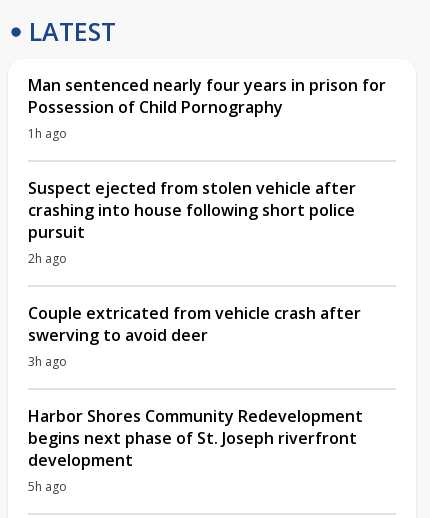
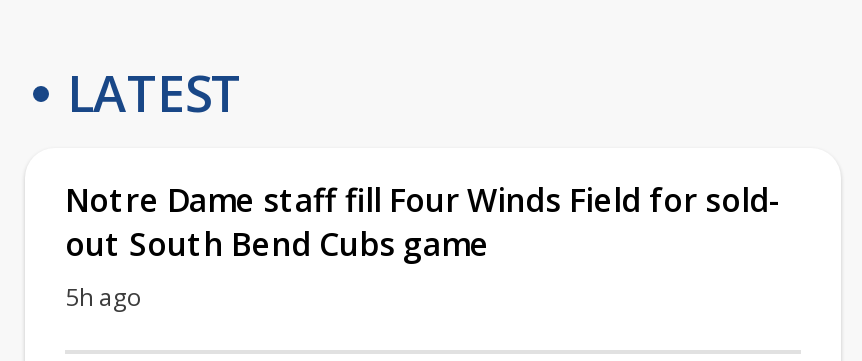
- Man sentenced nearly four years in prison for
- Possession of Child Pornography
- 1h ago
- Suspect ejected from stolen vehicle after
- crashing into house following short police
- pursuit
- 2h ago
- Couple extricated from vehicle crash after
- swerving to avoid deer
- 3h ago
- Harbor Shores Community Redevelopment
- begins next phase of St. Joseph riverfront
- development
+ Notre Dame staff fill Four Winds Field for sold-
+ out South Bend Cubs game
